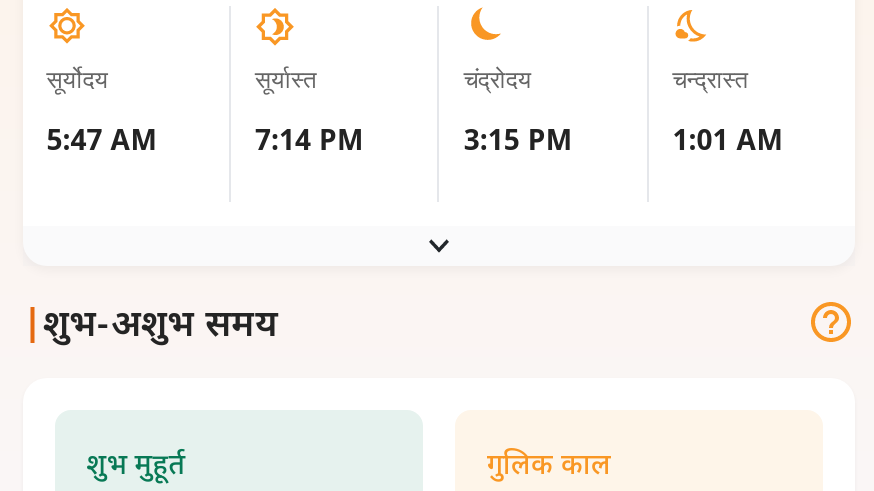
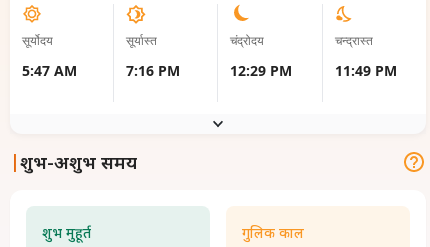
- 7:14 PM
+ 7:16 PM

- 3:15 PM
+ 12:29 PM

- 1:01 AM
+ 11:49 PM
